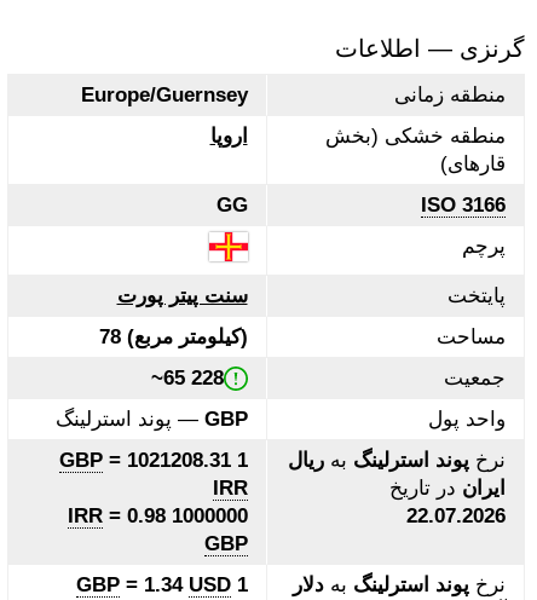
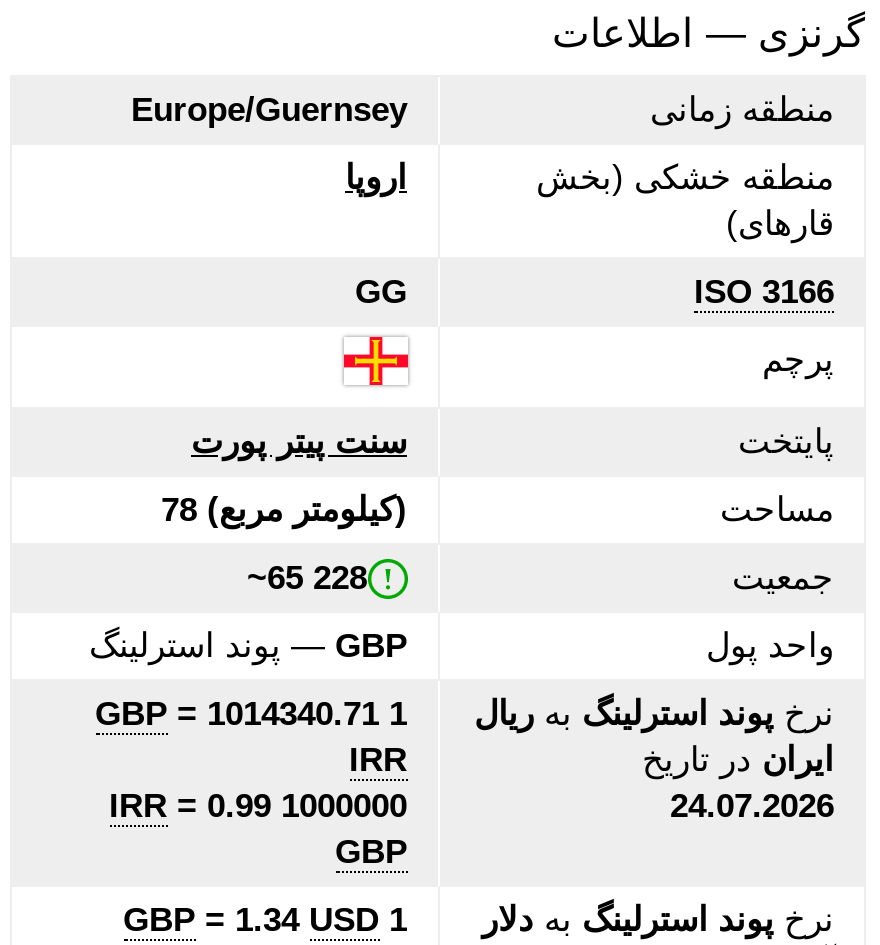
- نرخ پوند استرلینگ به ریال 1 GBP = 1021208.31
+ نرخ پوند استرلینگ به ریال 1 GBP = 1014340.71

- IRR = 0.98 1000000
+ IRR = 0.99 1000000

- 22.07.2026
+ 24.07.2026
